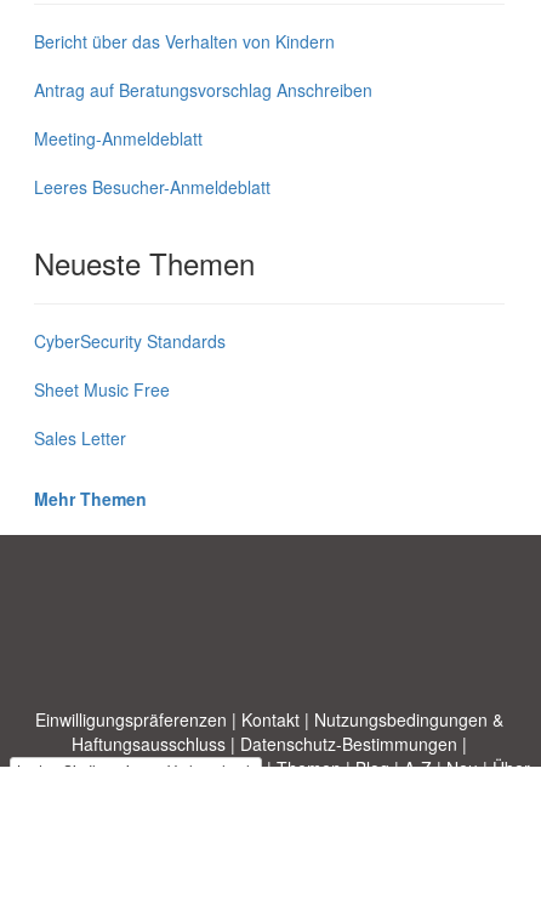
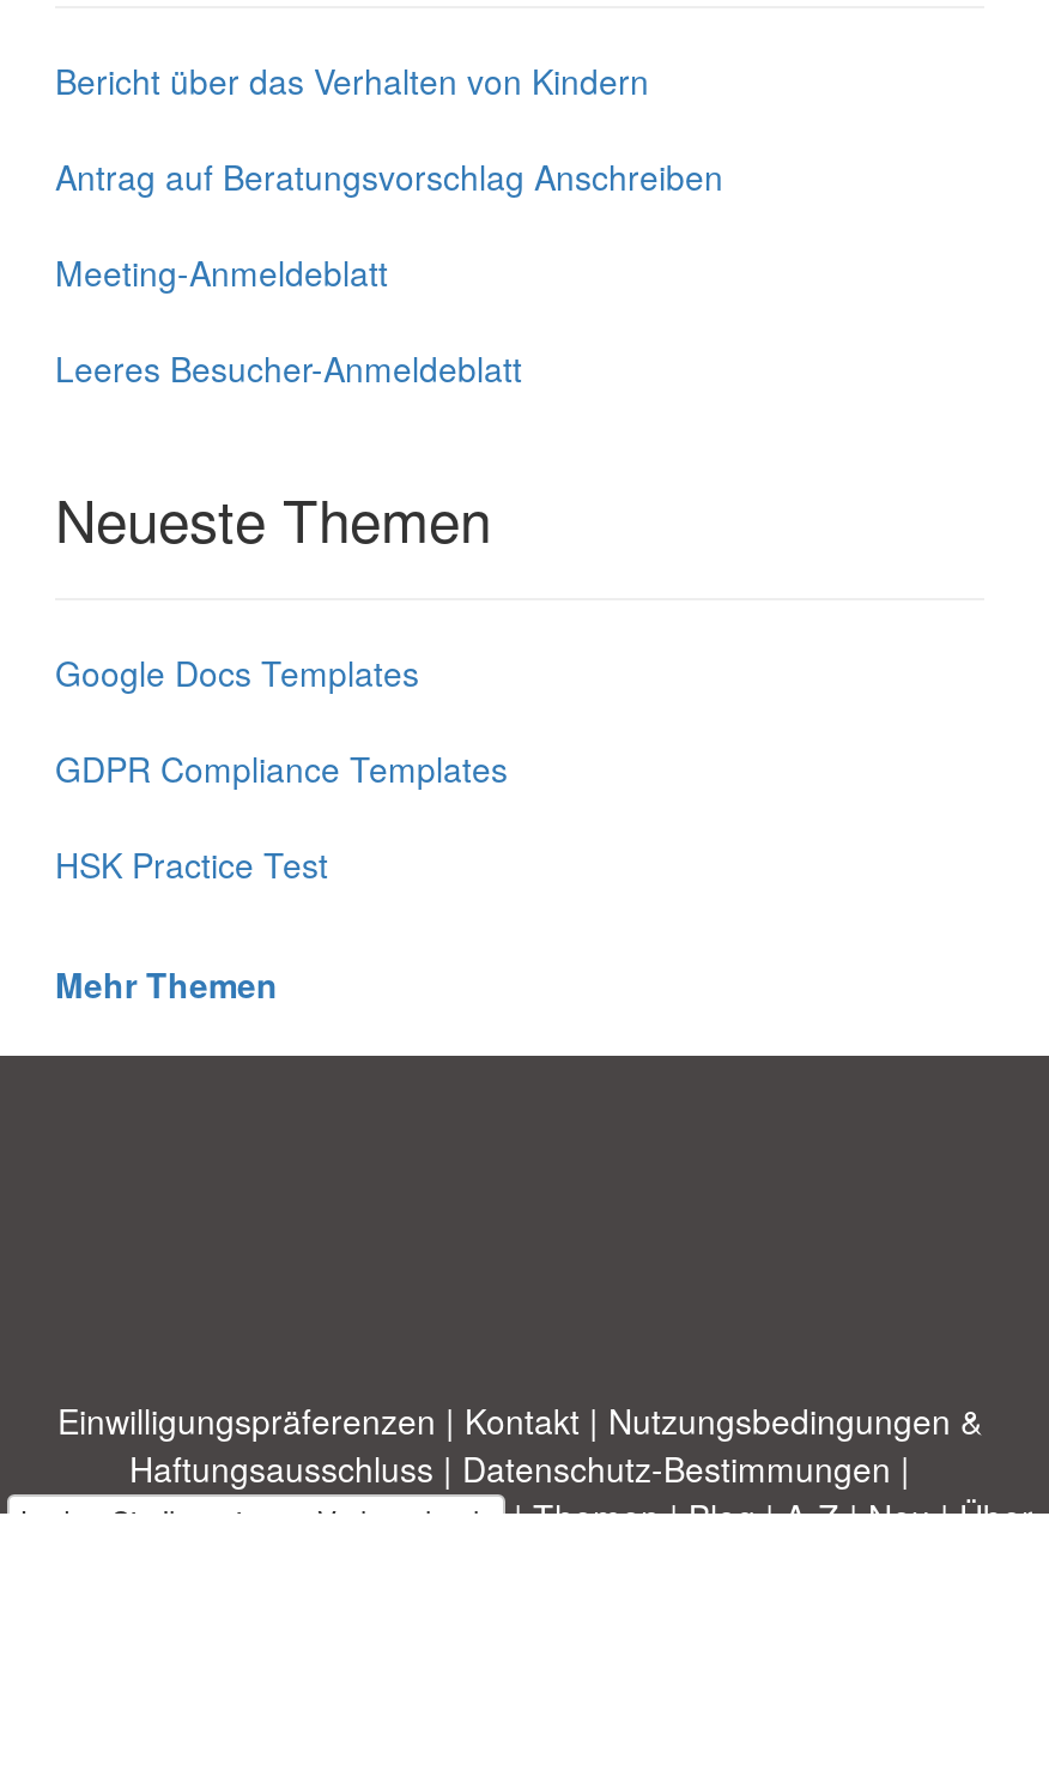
- CyberSecurity Standards
+ Google Docs Templates

- Sheet Music Free
+ GDPR Compliance Templates

- Sales Letter
+ HSK Practice Test
